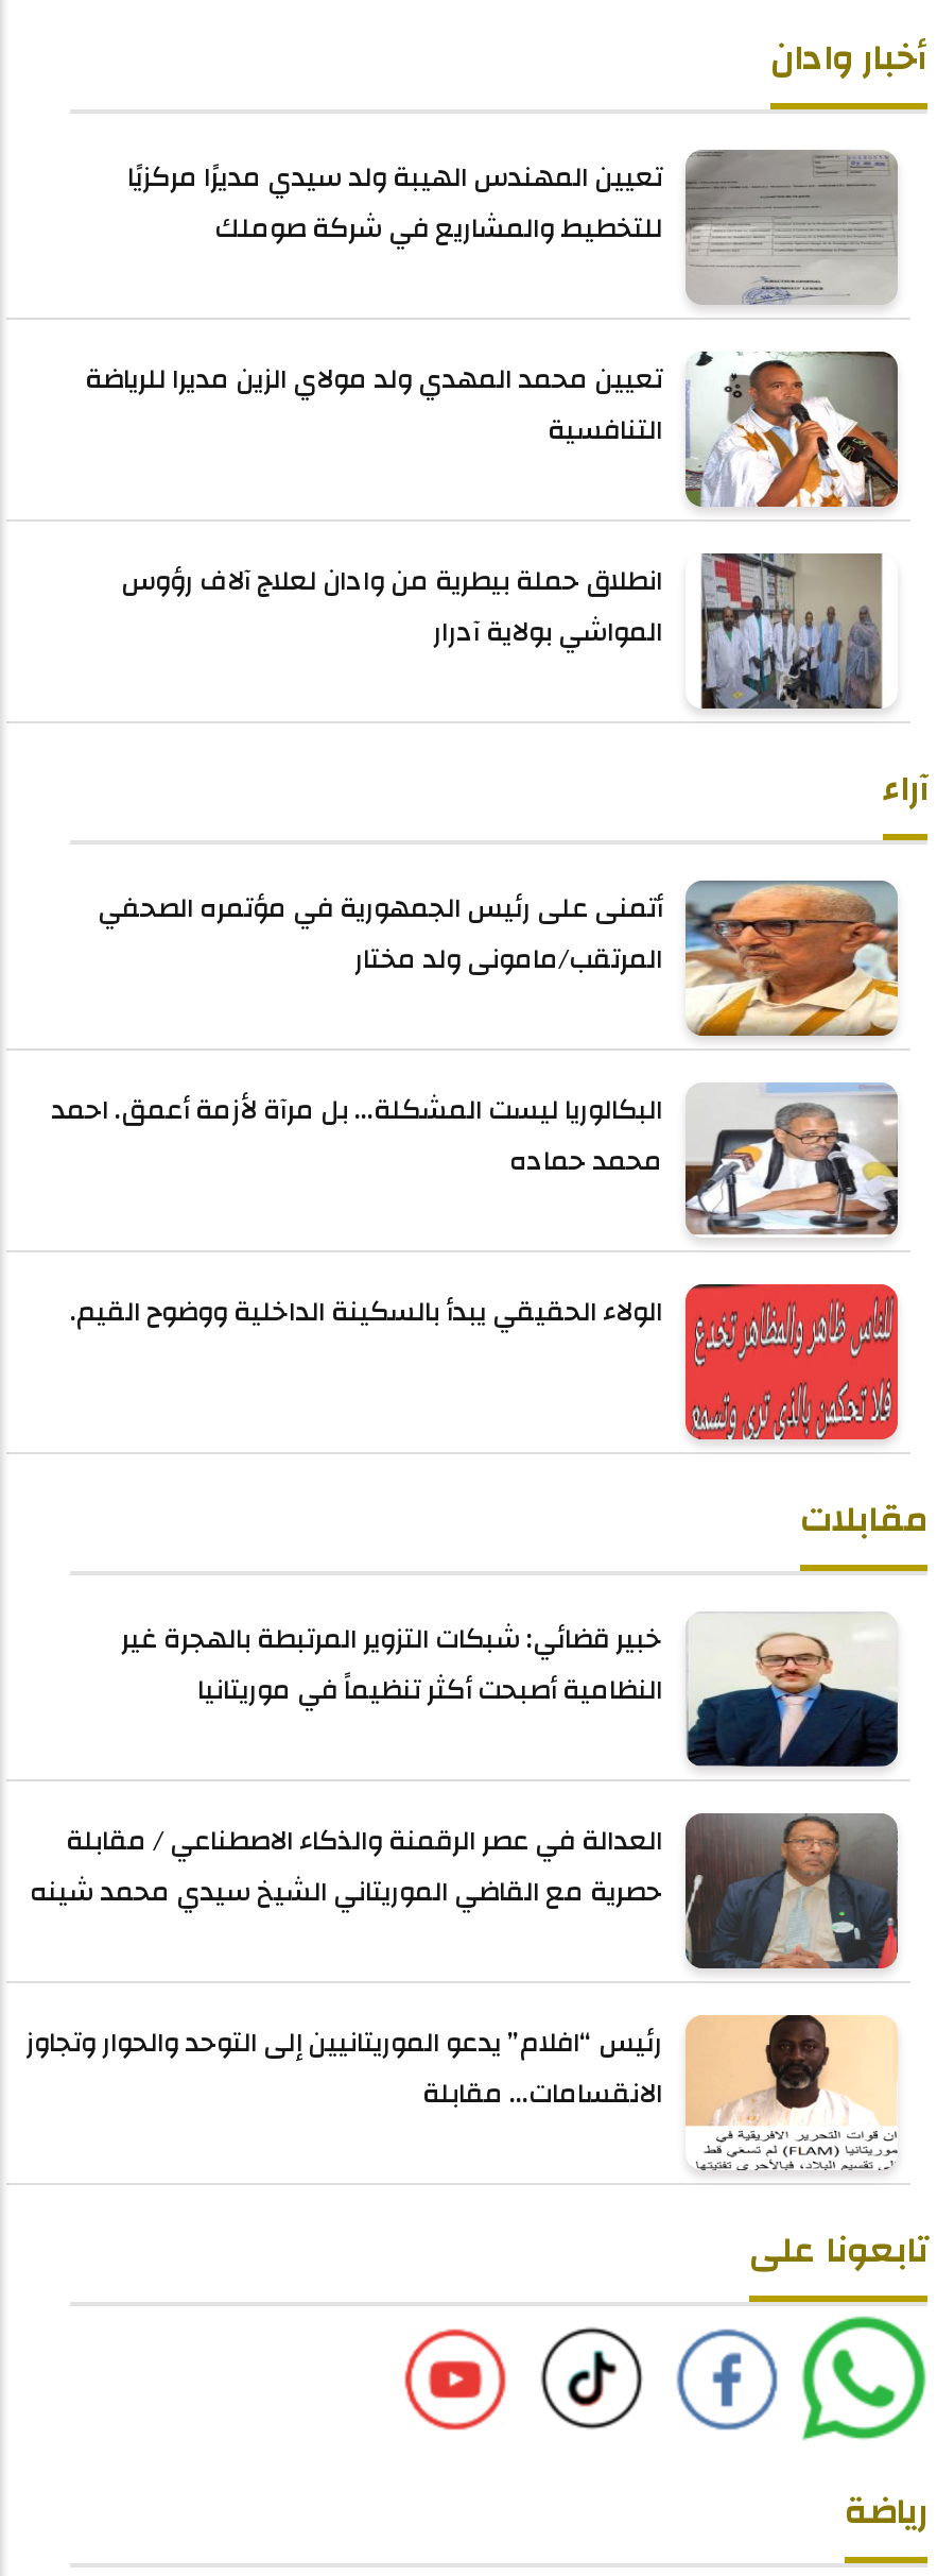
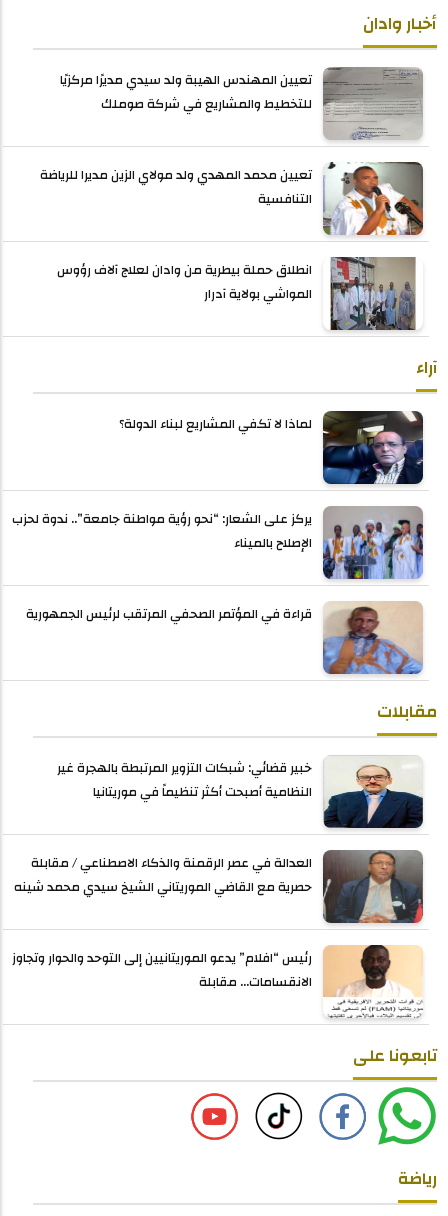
- [image]
- أتمنى على رئيس الجمهورية في مؤتمره الصحفي
- المرتقب/مامونى ولد مختار
+ [image]
+ لماذا لا تكفي المشاريع لبناء الدولة؟

- [image]
- البكالوريا ليست المشكلة... بل مرآة لأزمة أعمق. احمد
- محمد حماده
+ [image]
+ يركز على الشعار: “نحو رؤية مواطنة جامعة”.. ندوة لحزب
+ الإصلاح بالميناء

- [image]
- الولاء الحقيقي يبدأ بالسكينة الداخلية ووضوح القيم.
+ [image]
+ قراءة في المؤتمر الصحفي المرتقب لرئيس الجمهورية
